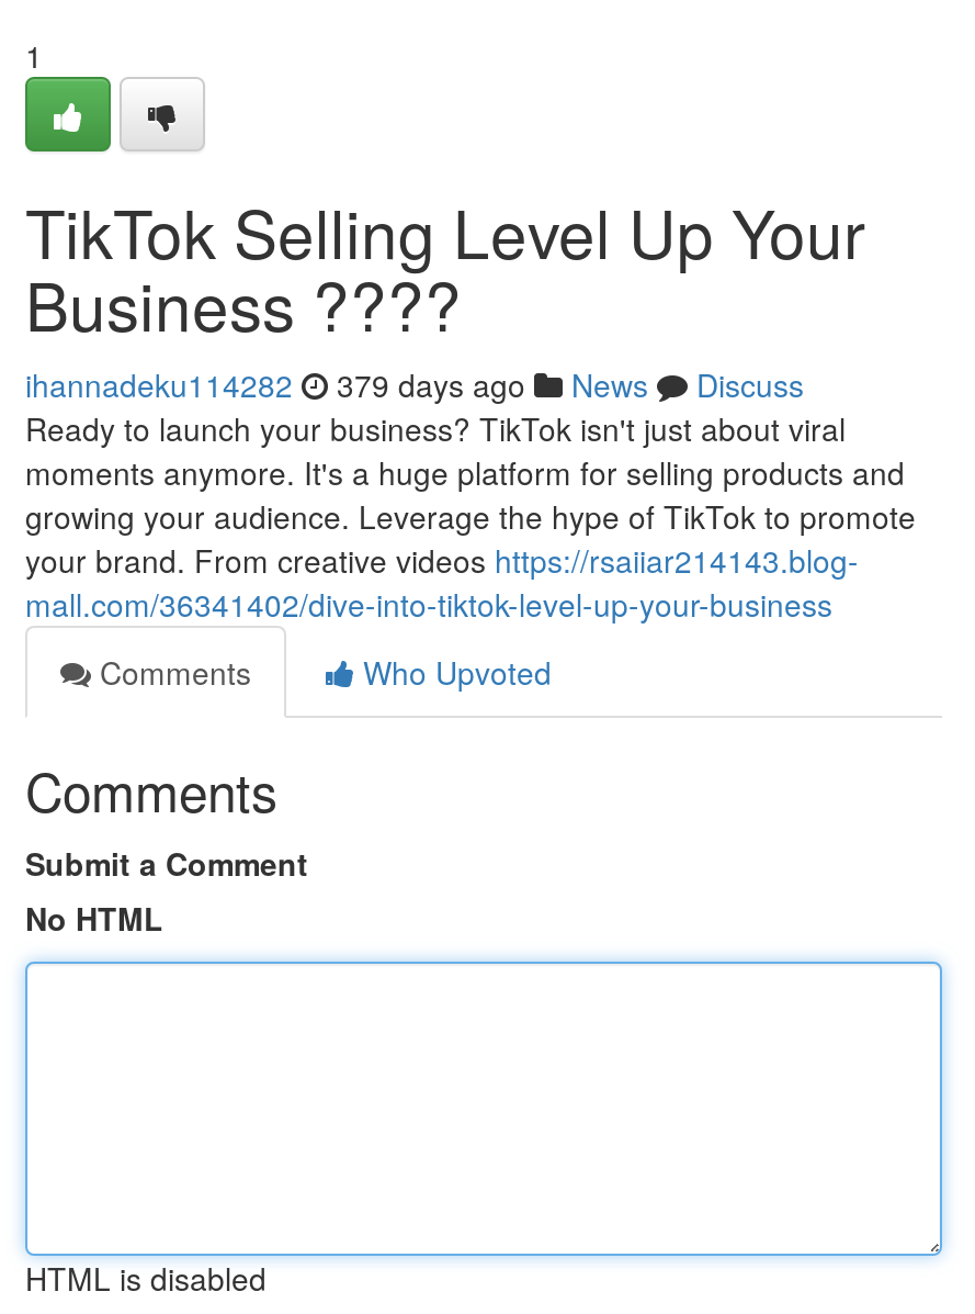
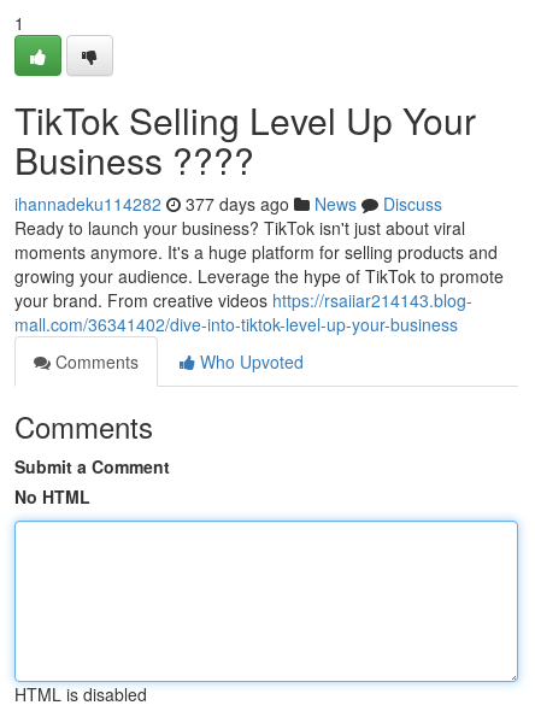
- ihannadeku114282 379 days ago News Discuss
+ ihannadeku114282 377 days ago News Discuss
